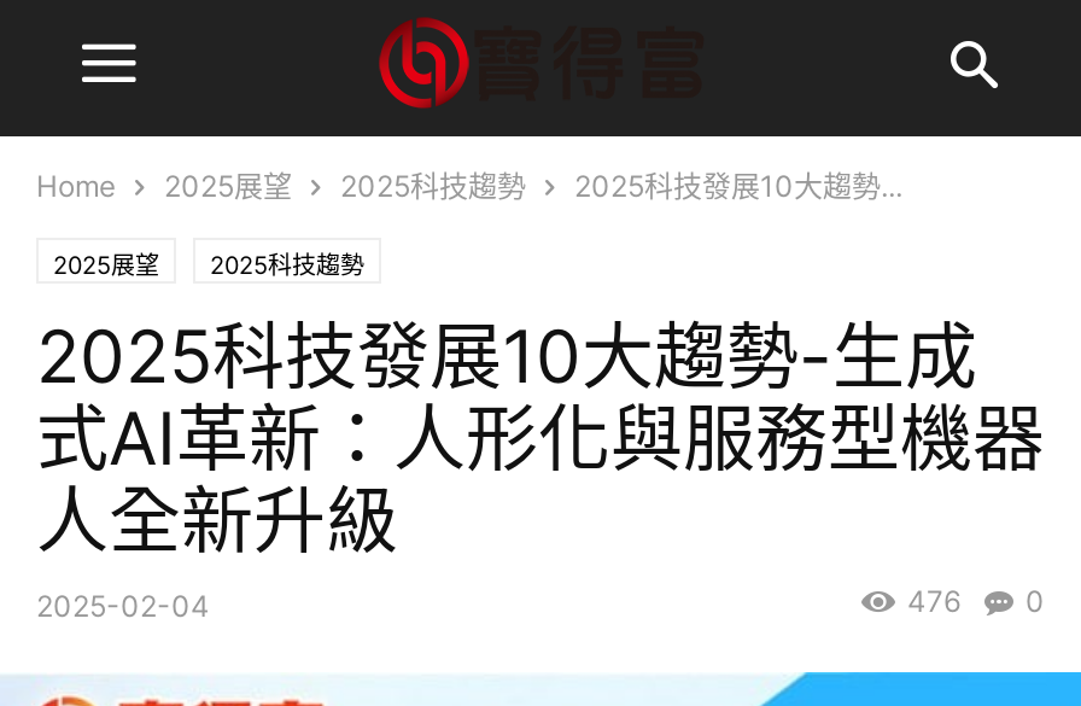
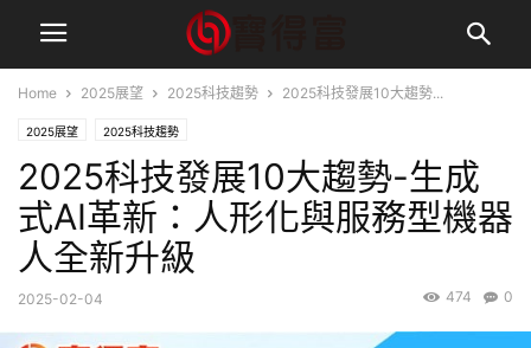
- 476 0
+ 474 0
